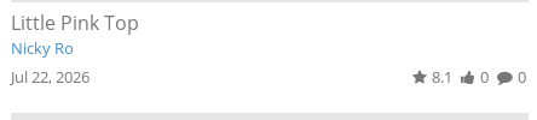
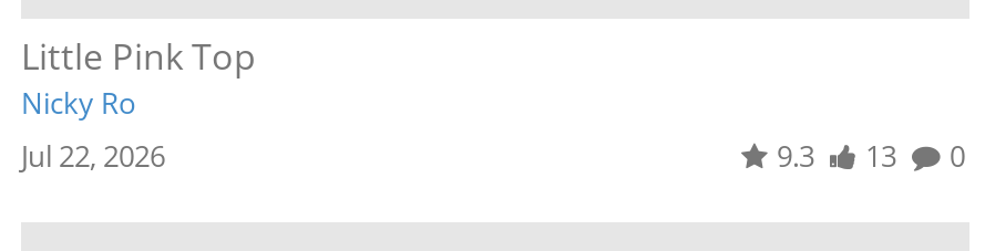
- 8.1
+ 9.3

- 0
+ 13
